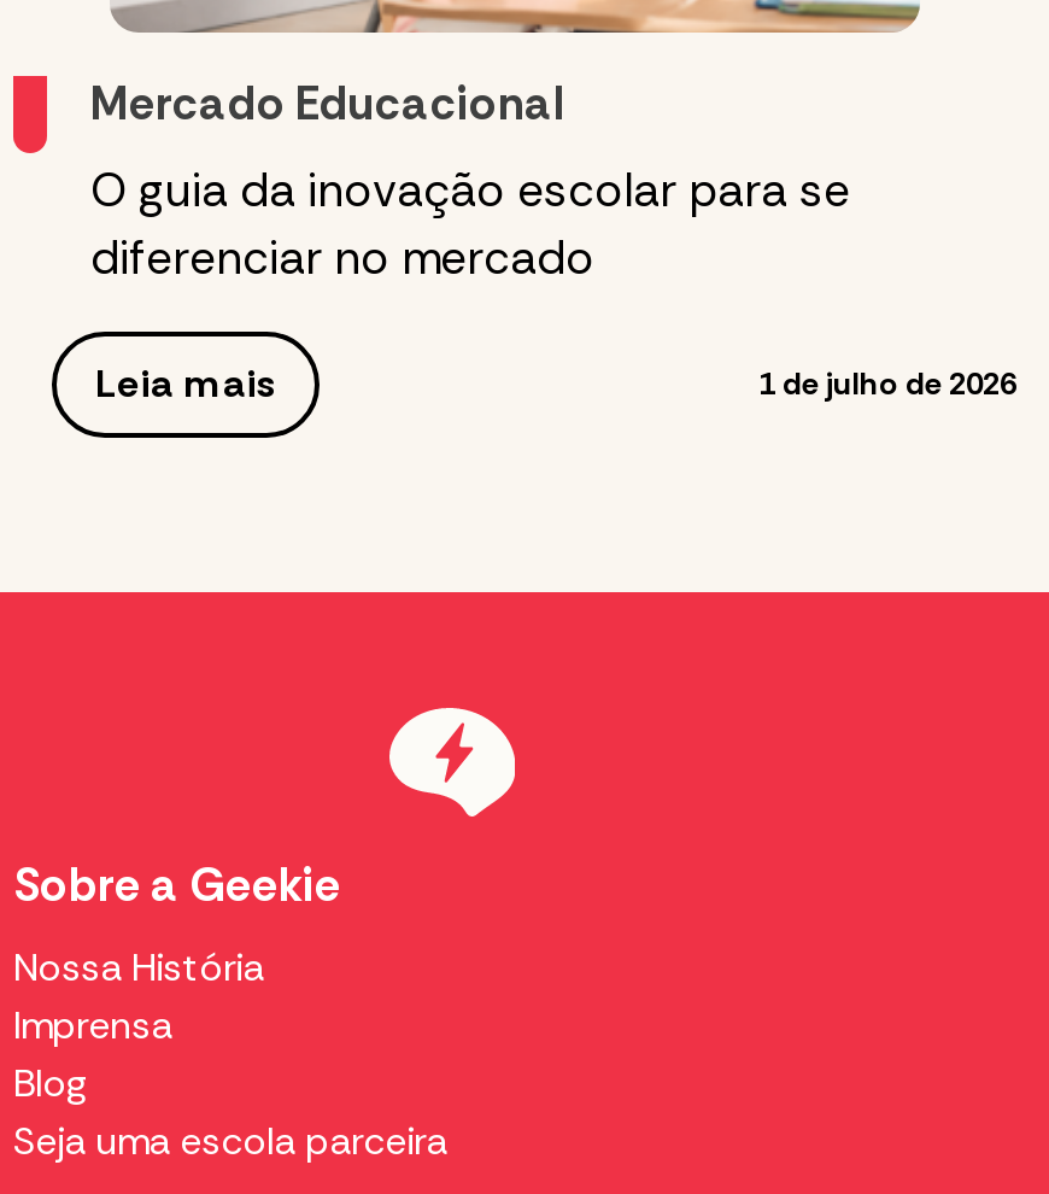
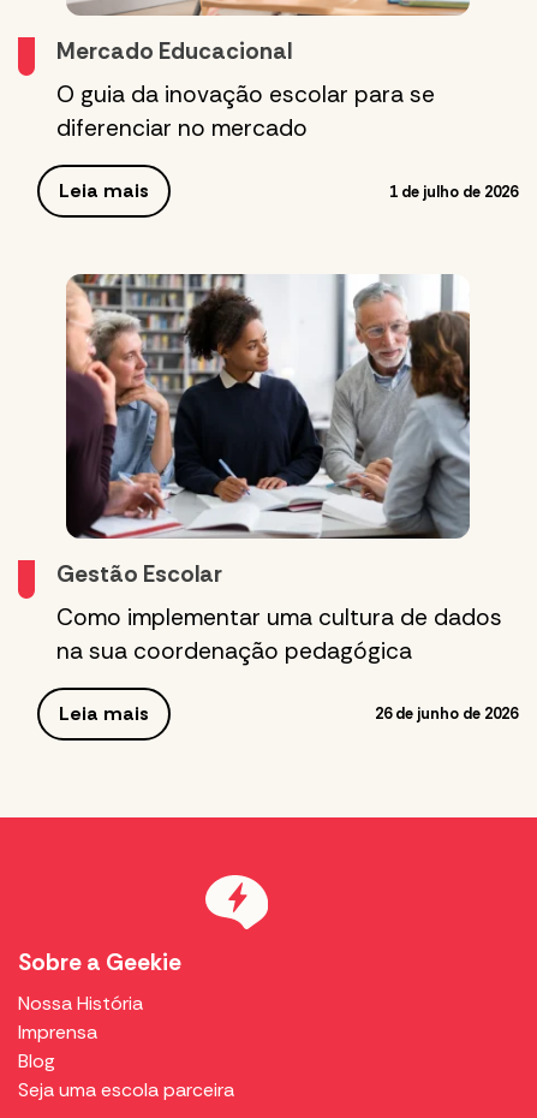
+ [image]
+ Gestão Escolar
+ Como implementar uma cultura de dados
+ na sua coordenação pedagógica
+ Leia mais
+ 26 de junho de 2026
